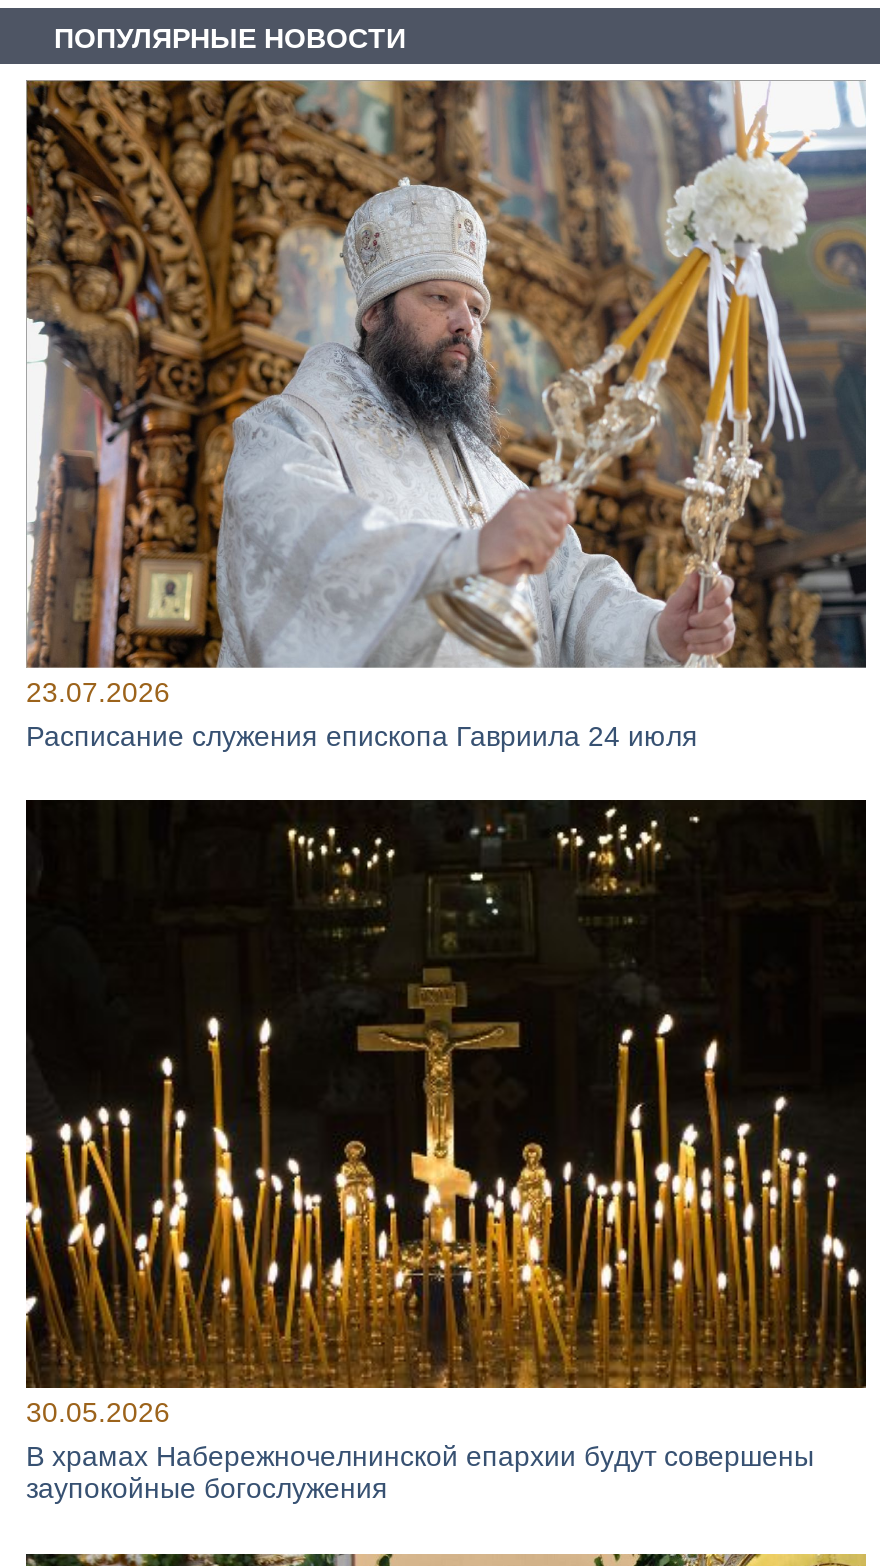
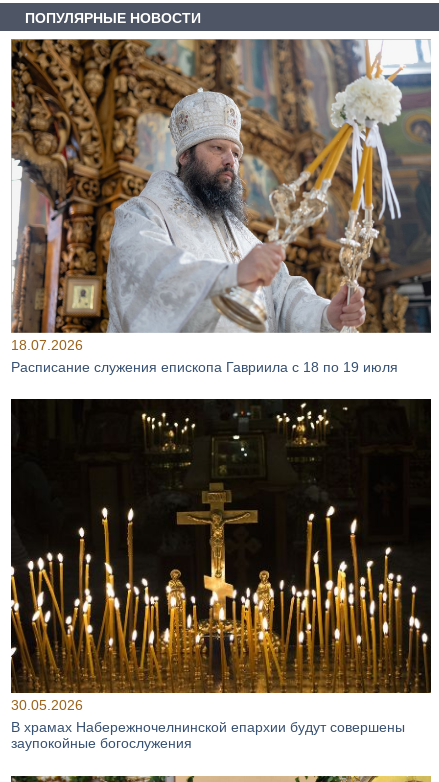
- 23.07.2026
- Расписание служения епископа Гавриила 24 июля
+ 18.07.2026
+ Расписание служения епископа Гавриила с 18 по 19 июля
